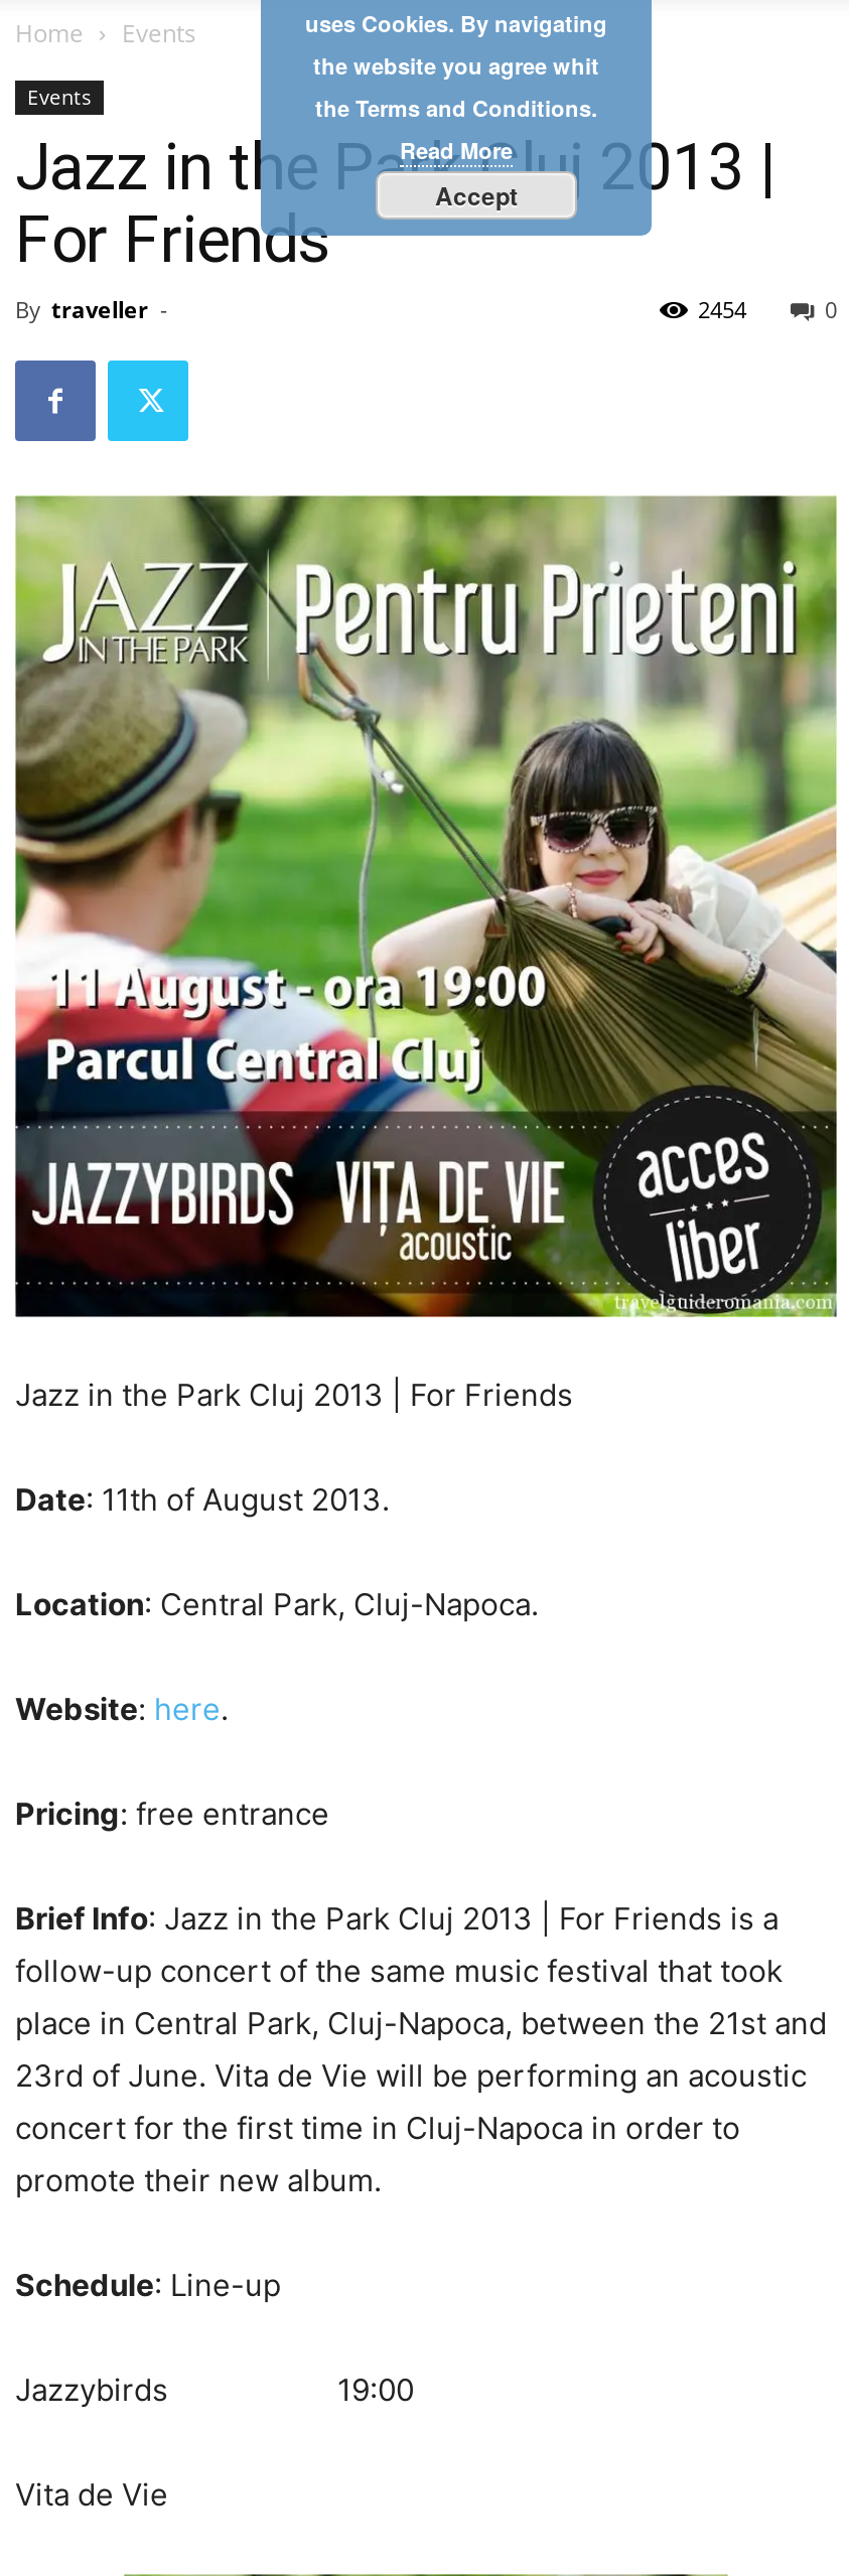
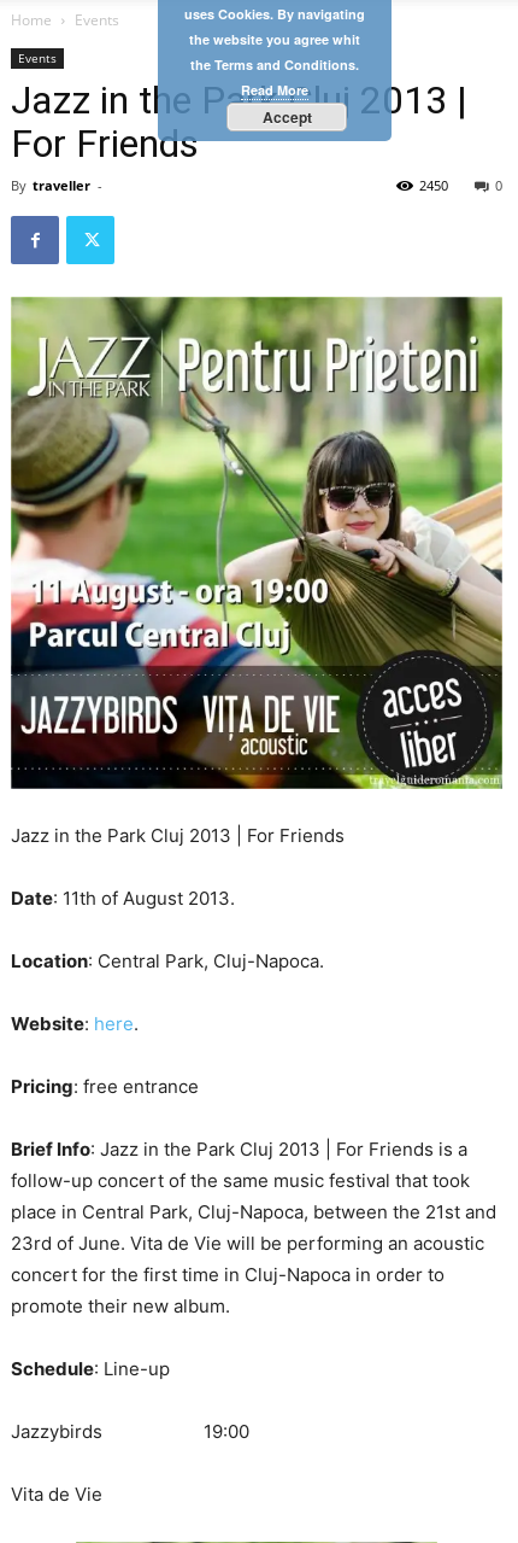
- 2454
+ 2450
